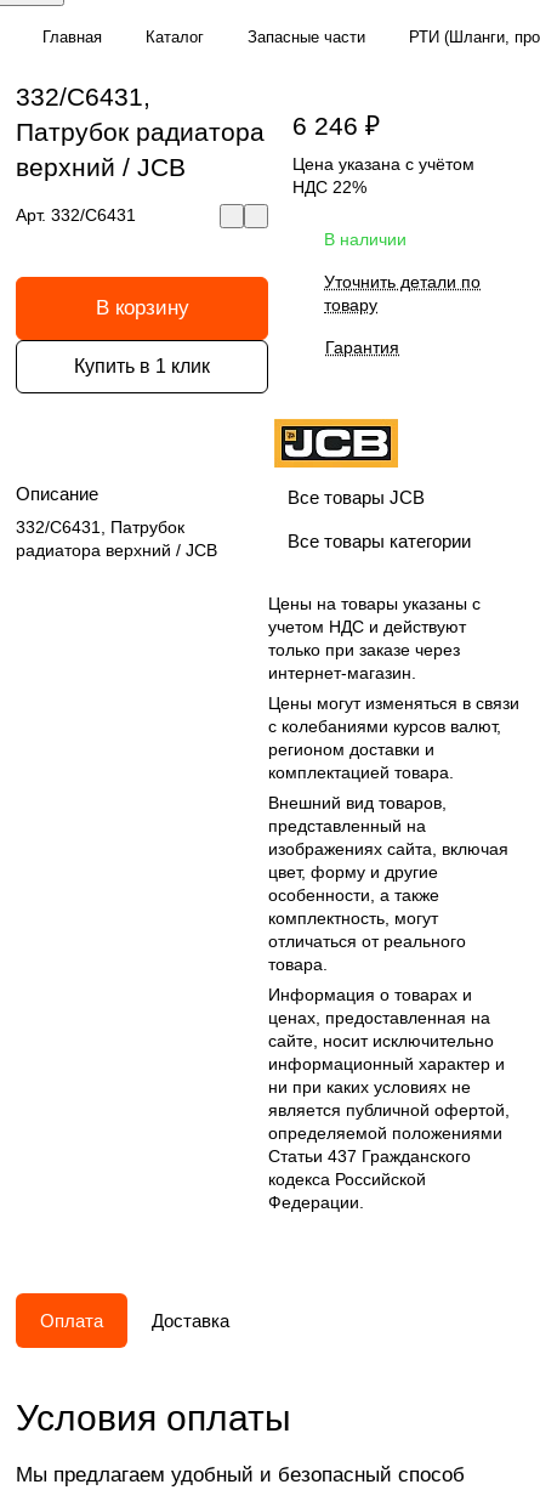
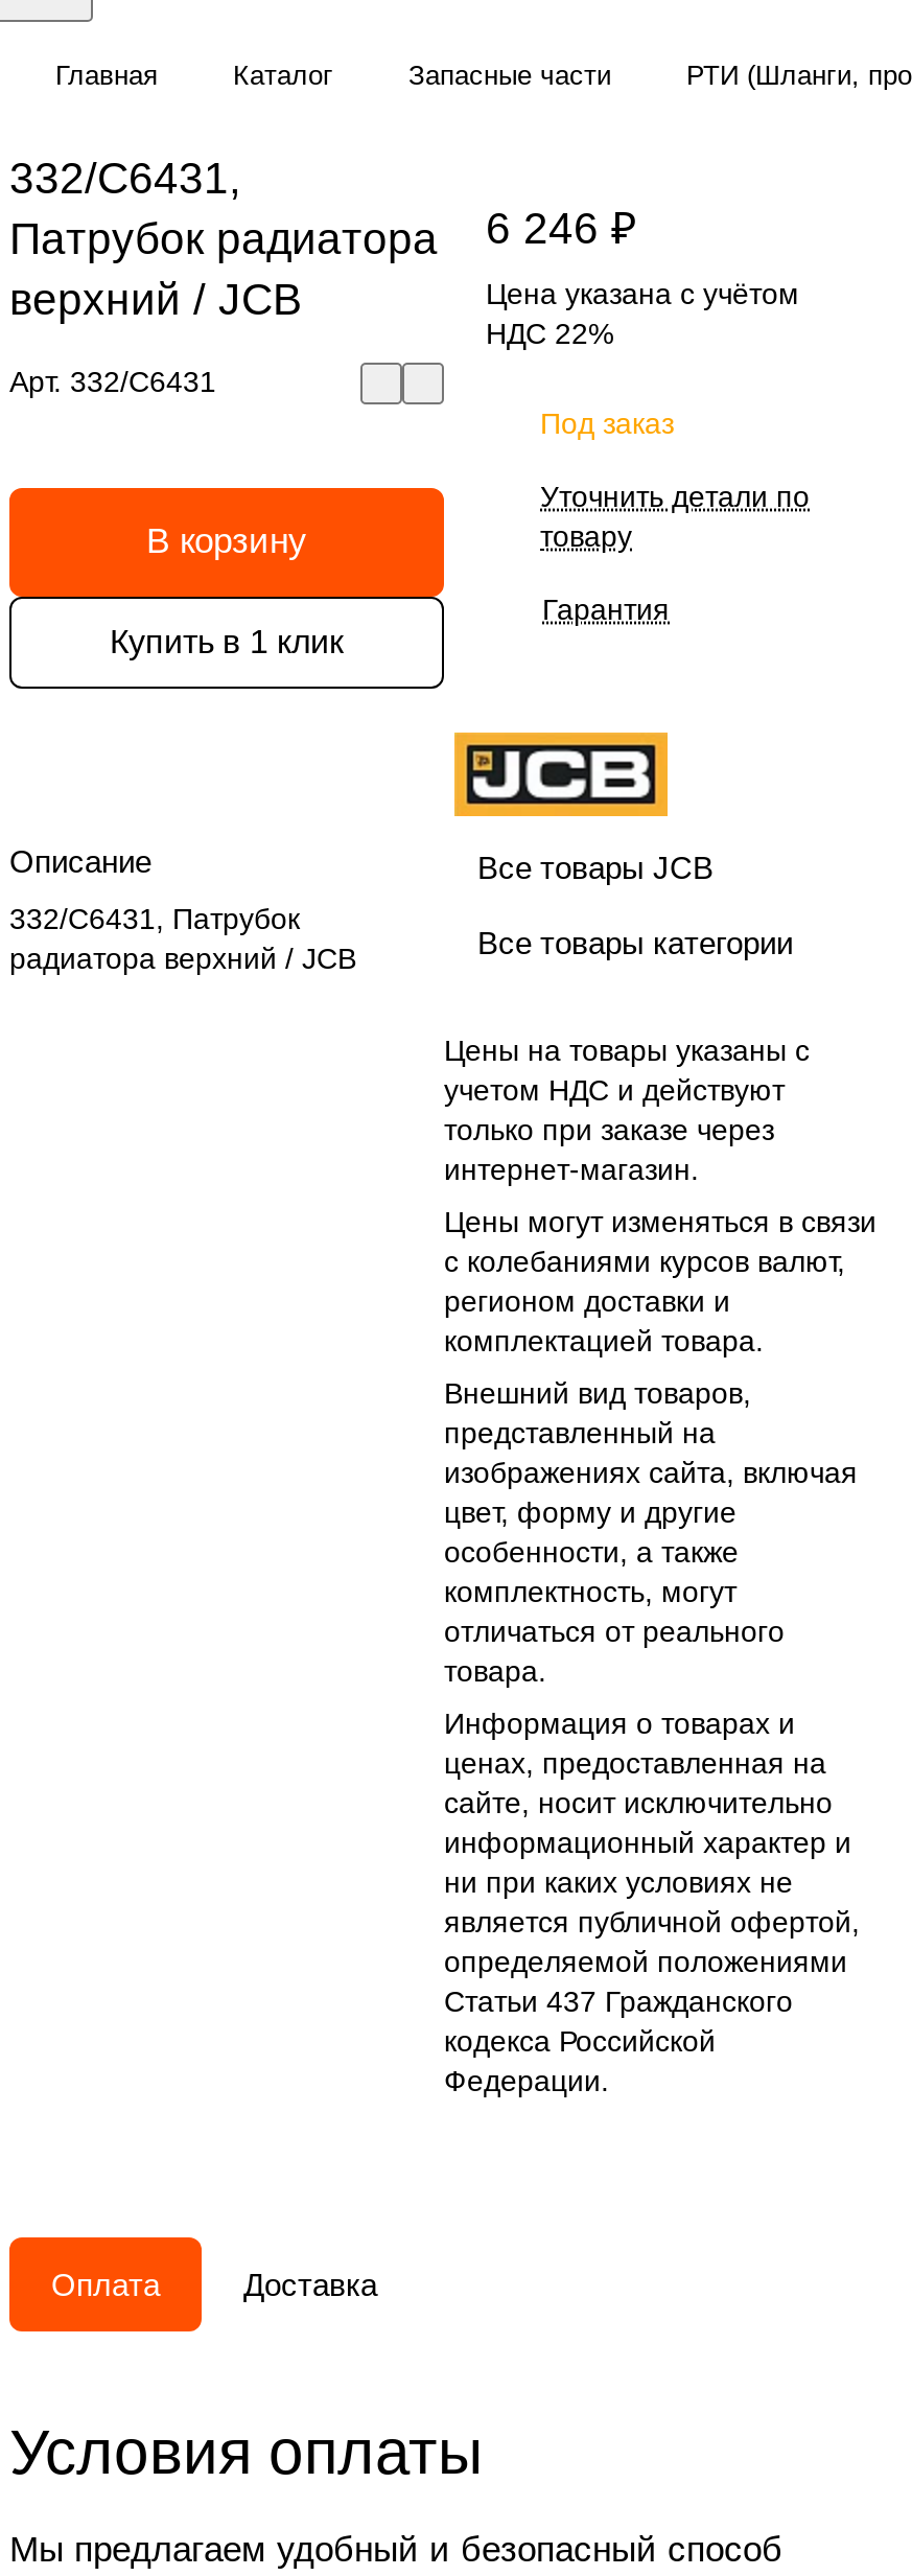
- В наличии
+ Под заказ
